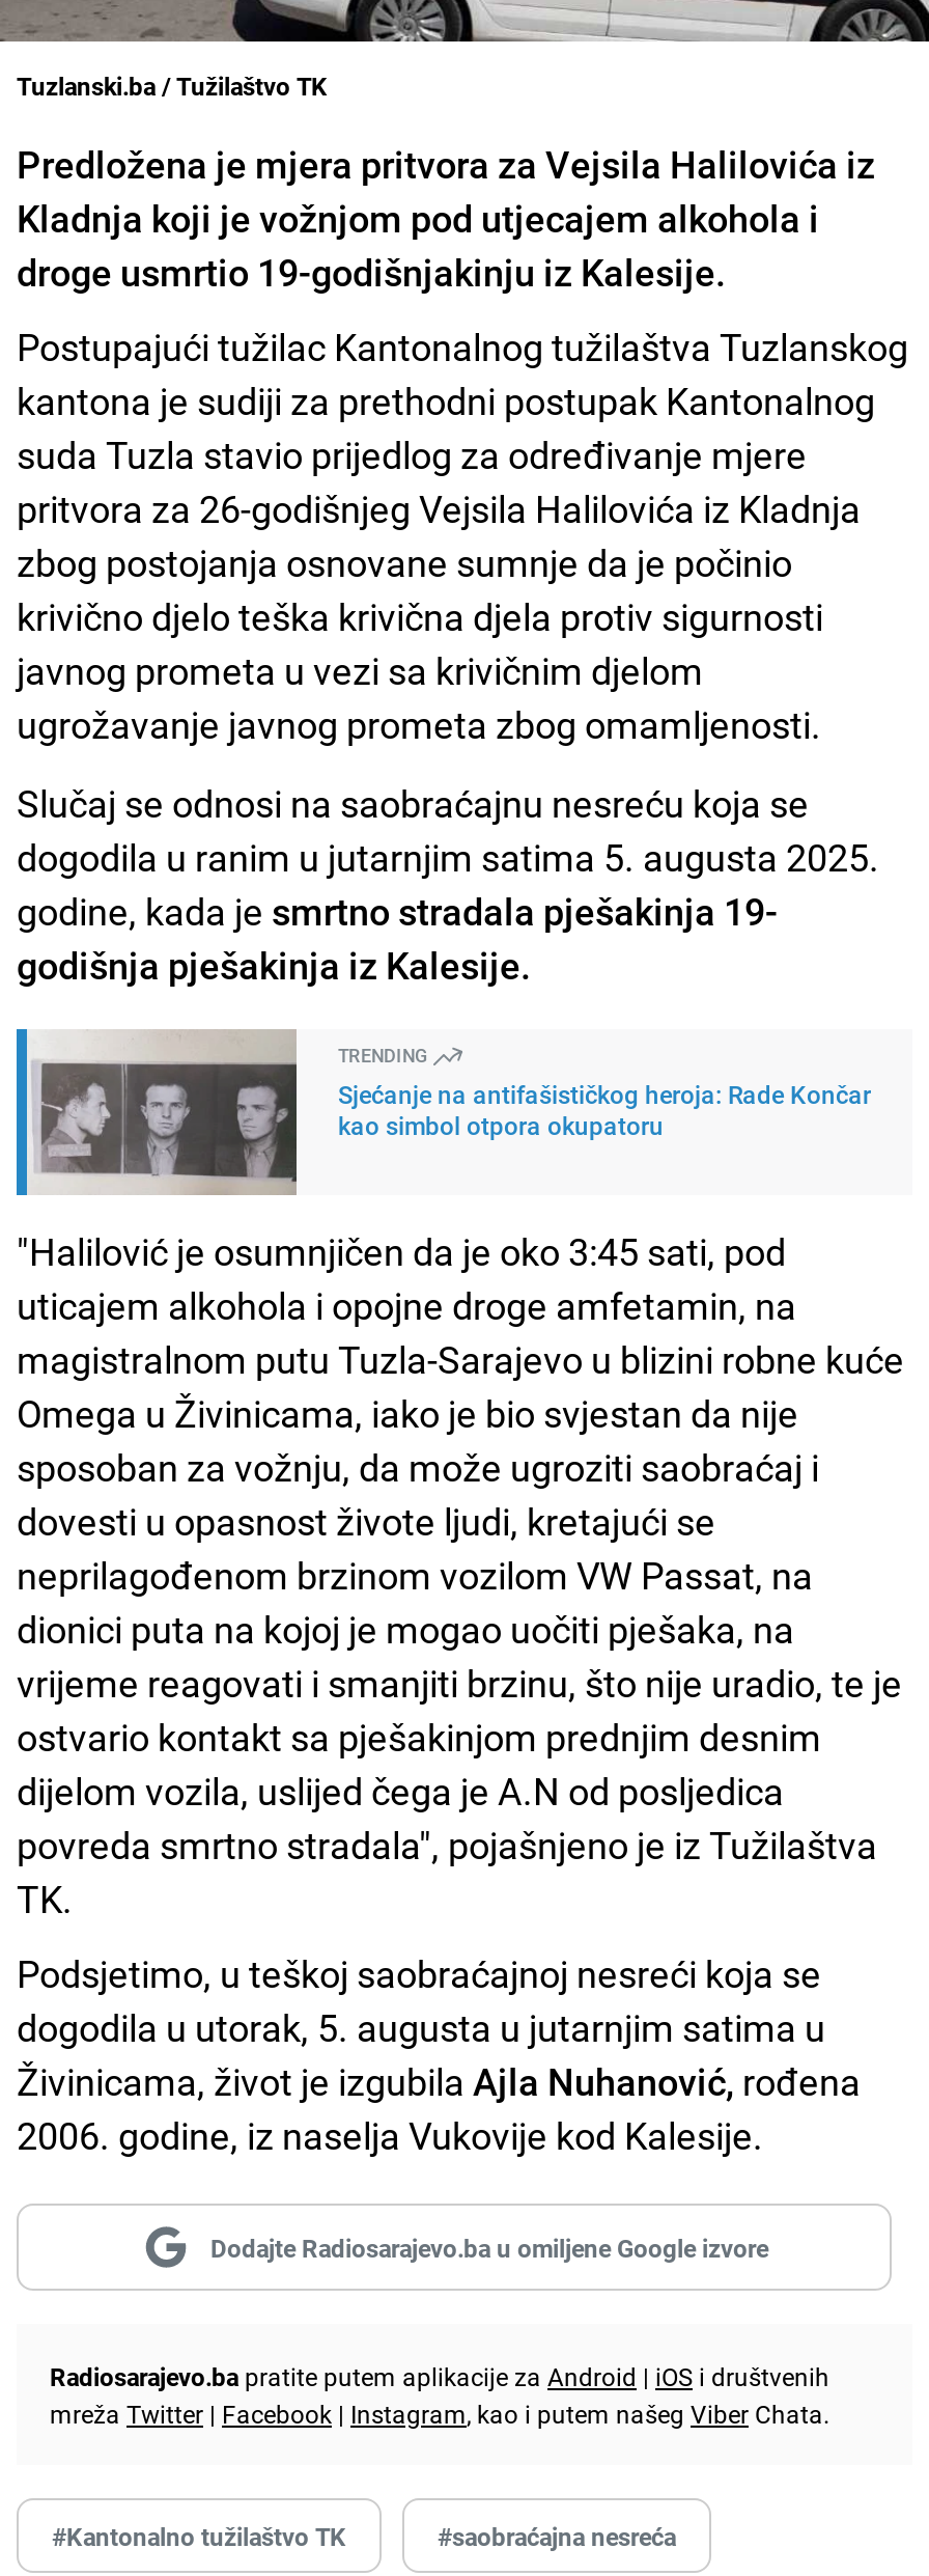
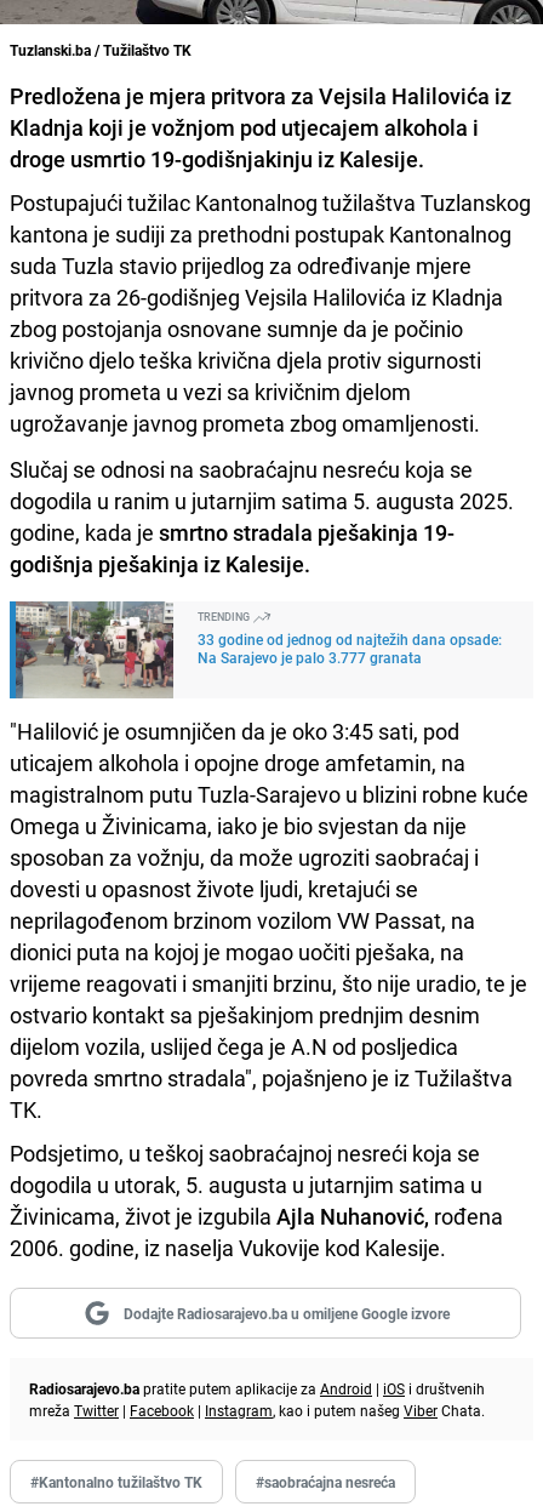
- [image]
- Sjećanje na antifašističkog heroja: Rade Končar
- kao simbol otpora okupatoru
+ [image]
+ 33 godine od jednog od najtežih dana opsade:
+ Na Sarajevo je palo 3.777 granata
